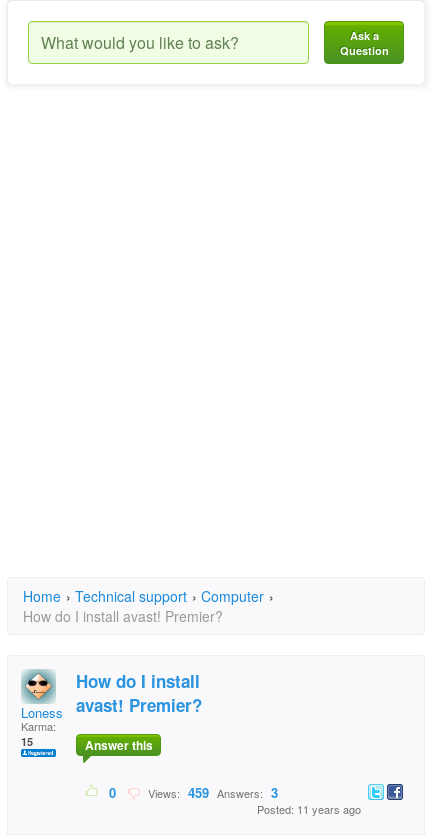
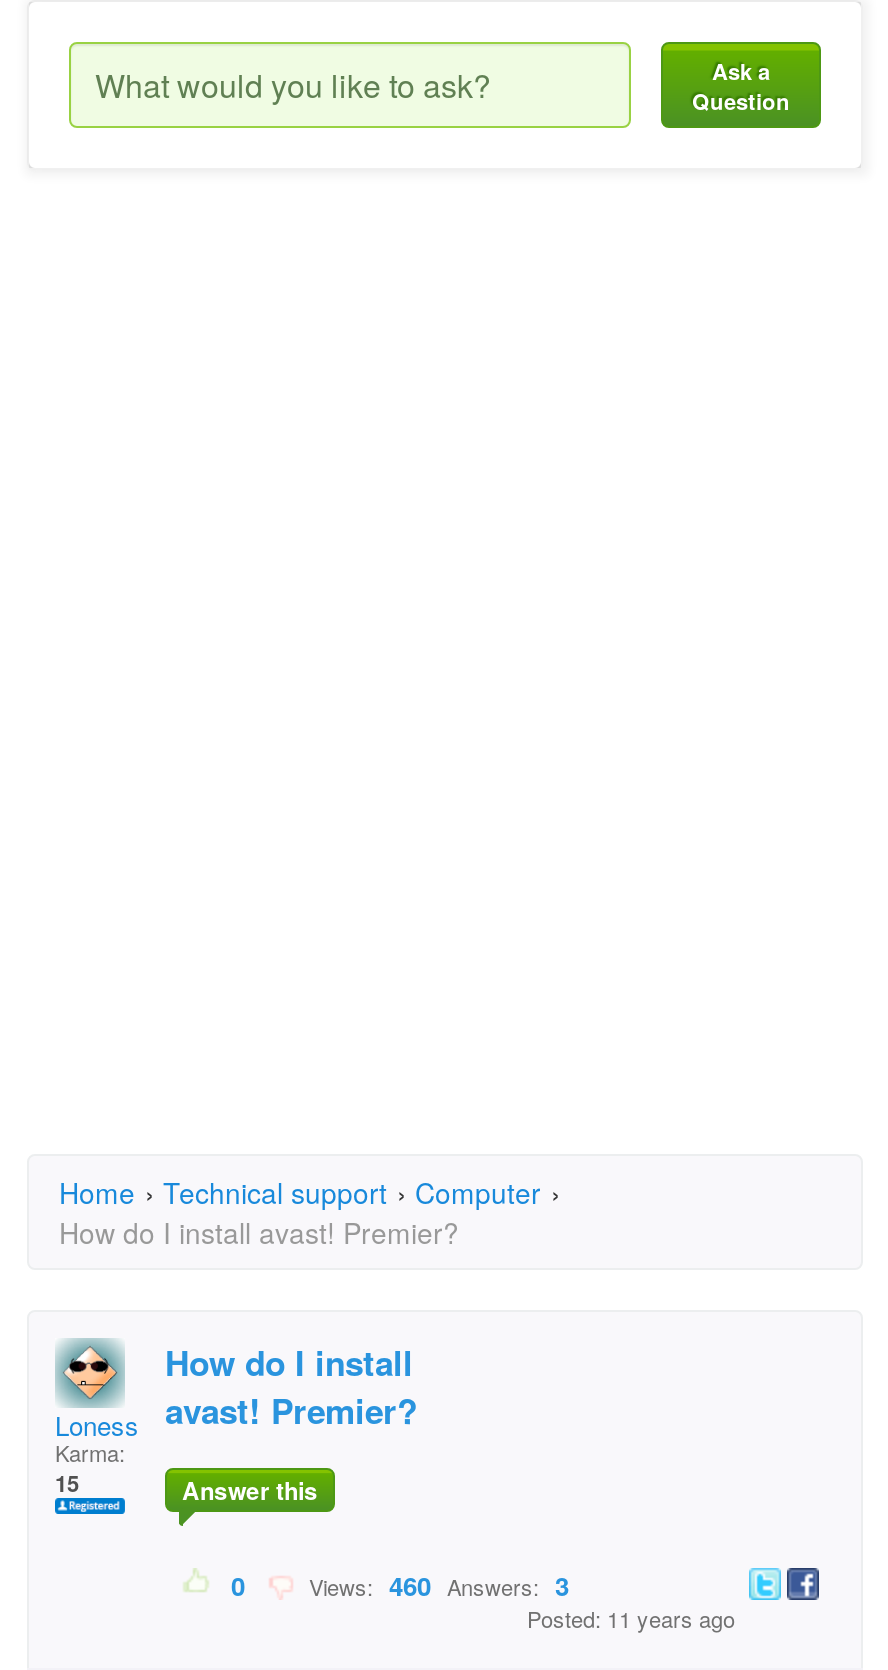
- Views: 459 Answers: 3
+ Views: 460 Answers: 3
